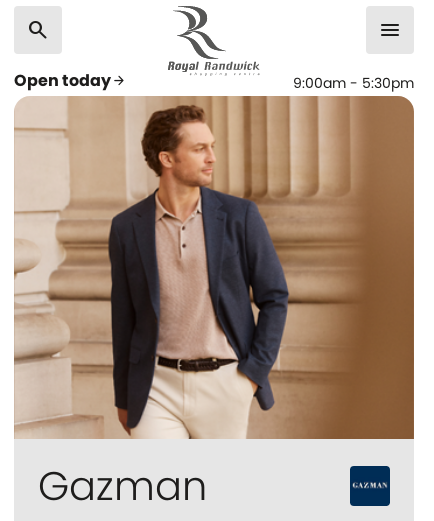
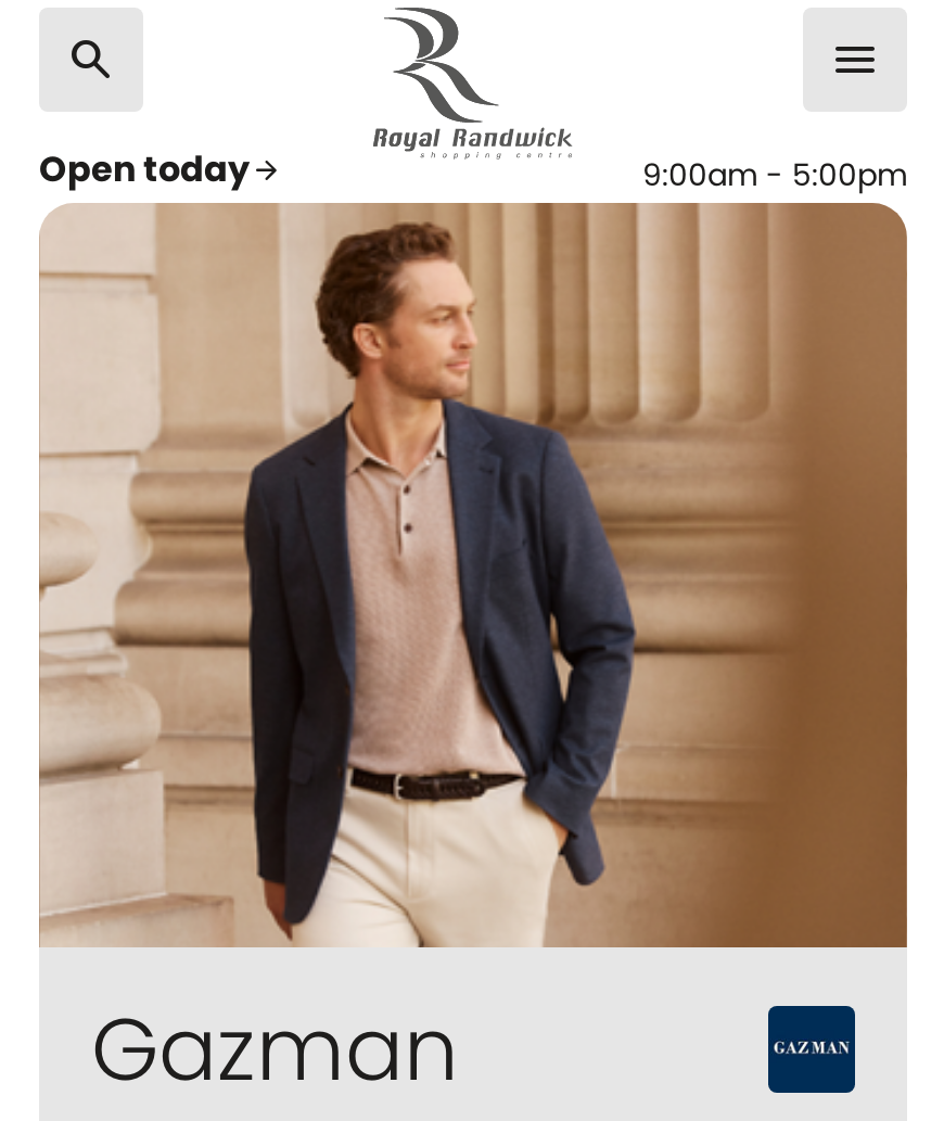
- 9:00am - 5:30pm
+ 9:00am - 5:00pm
